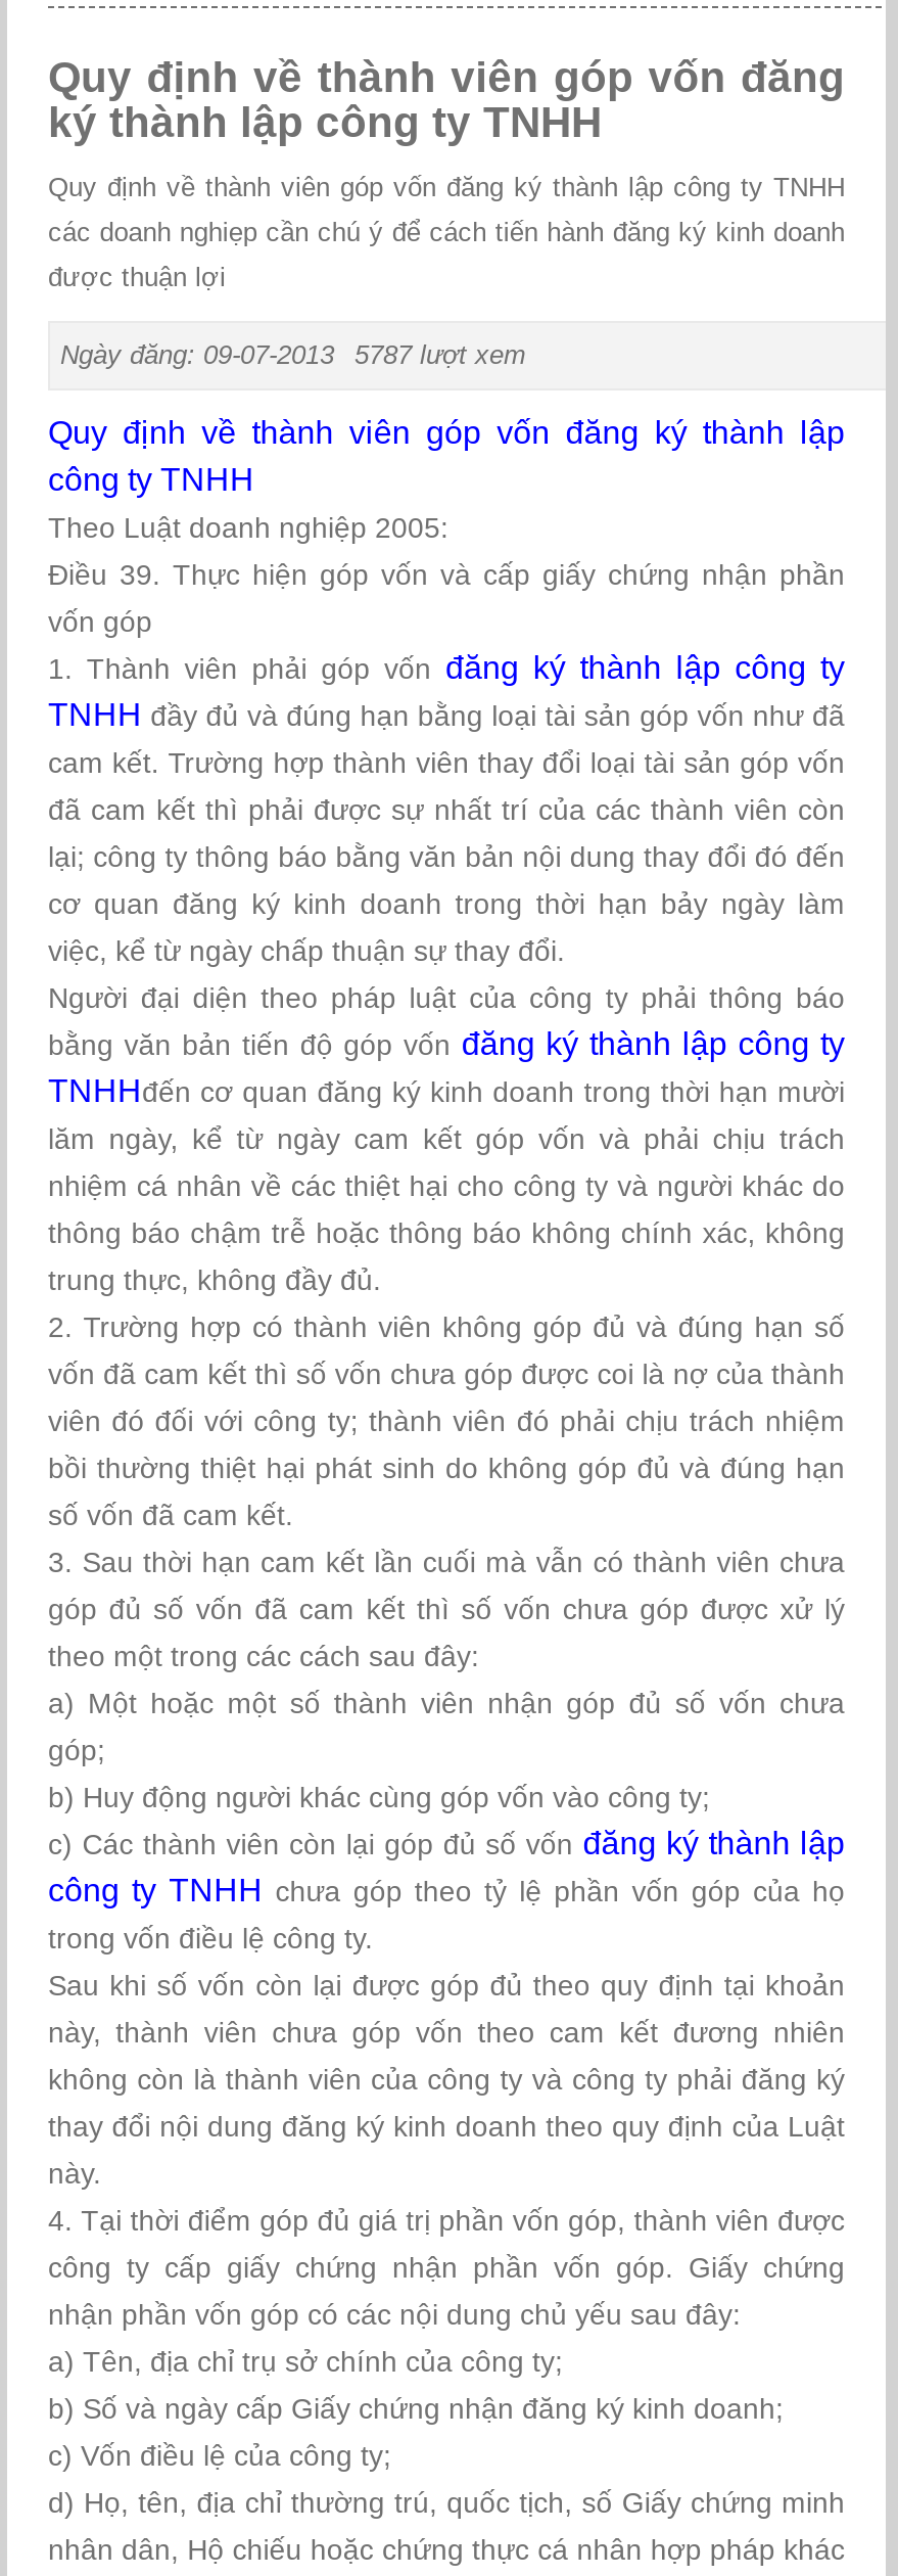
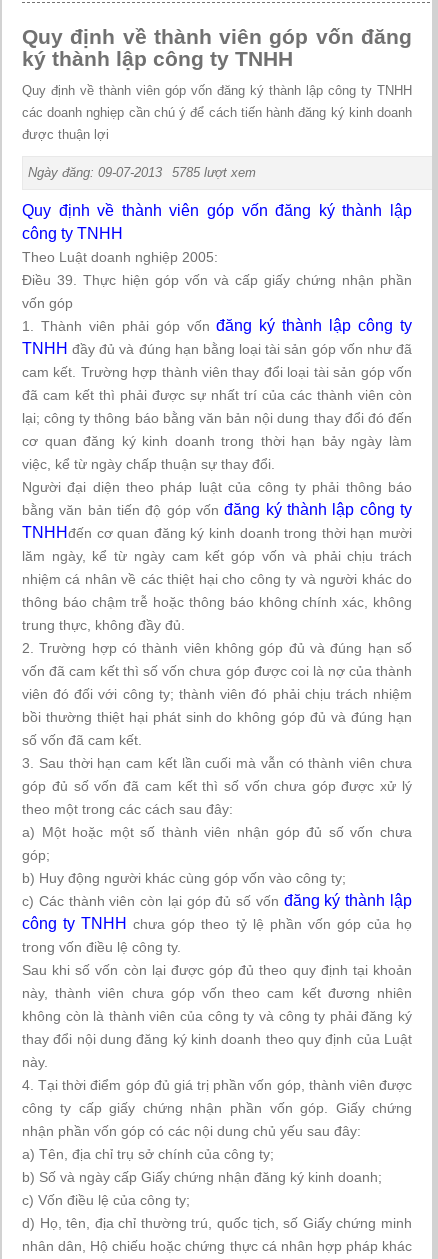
- Ngày đăng: 09-07-2013 5787 lượt xem
+ Ngày đăng: 09-07-2013 5785 lượt xem
